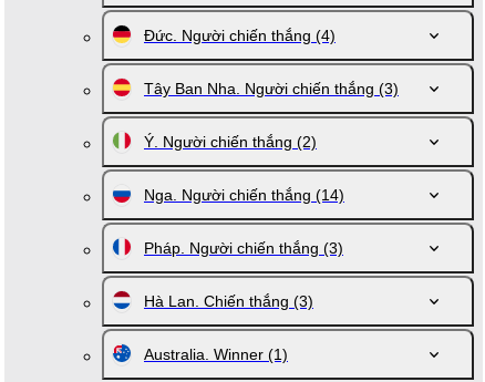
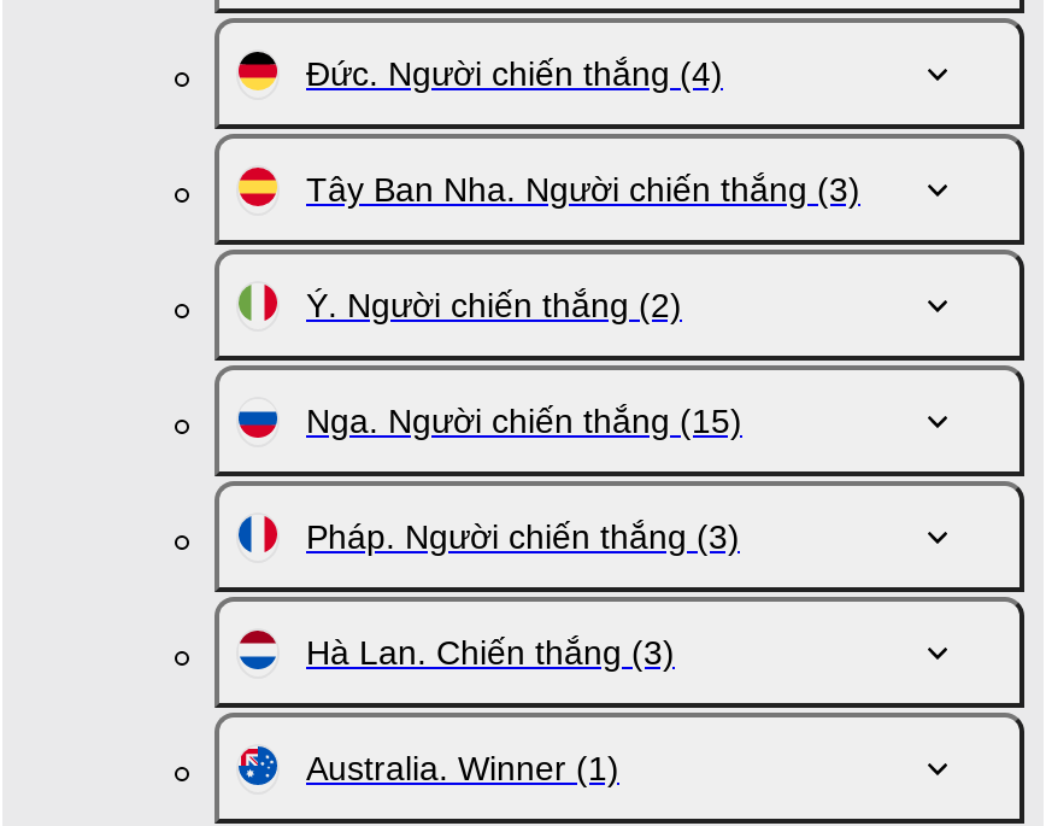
- Nga. Người chiến thắng (14)
+ Nga. Người chiến thắng (15)
